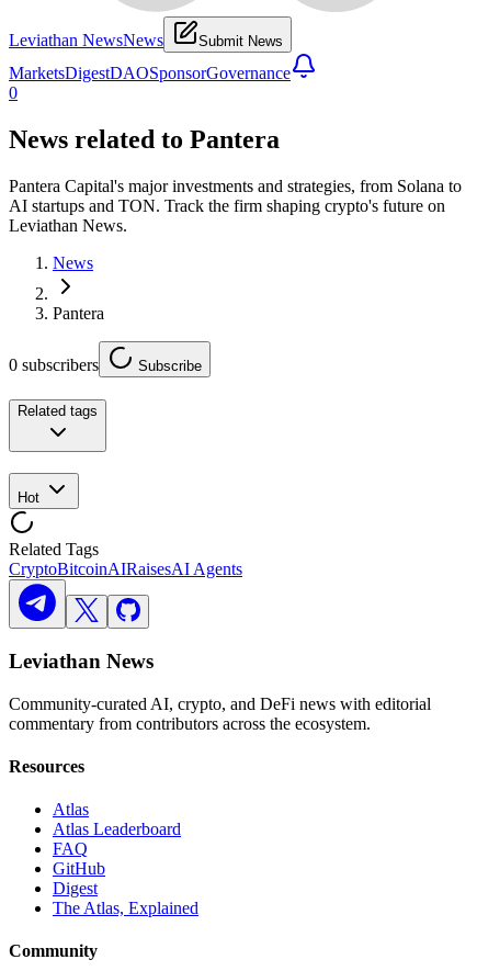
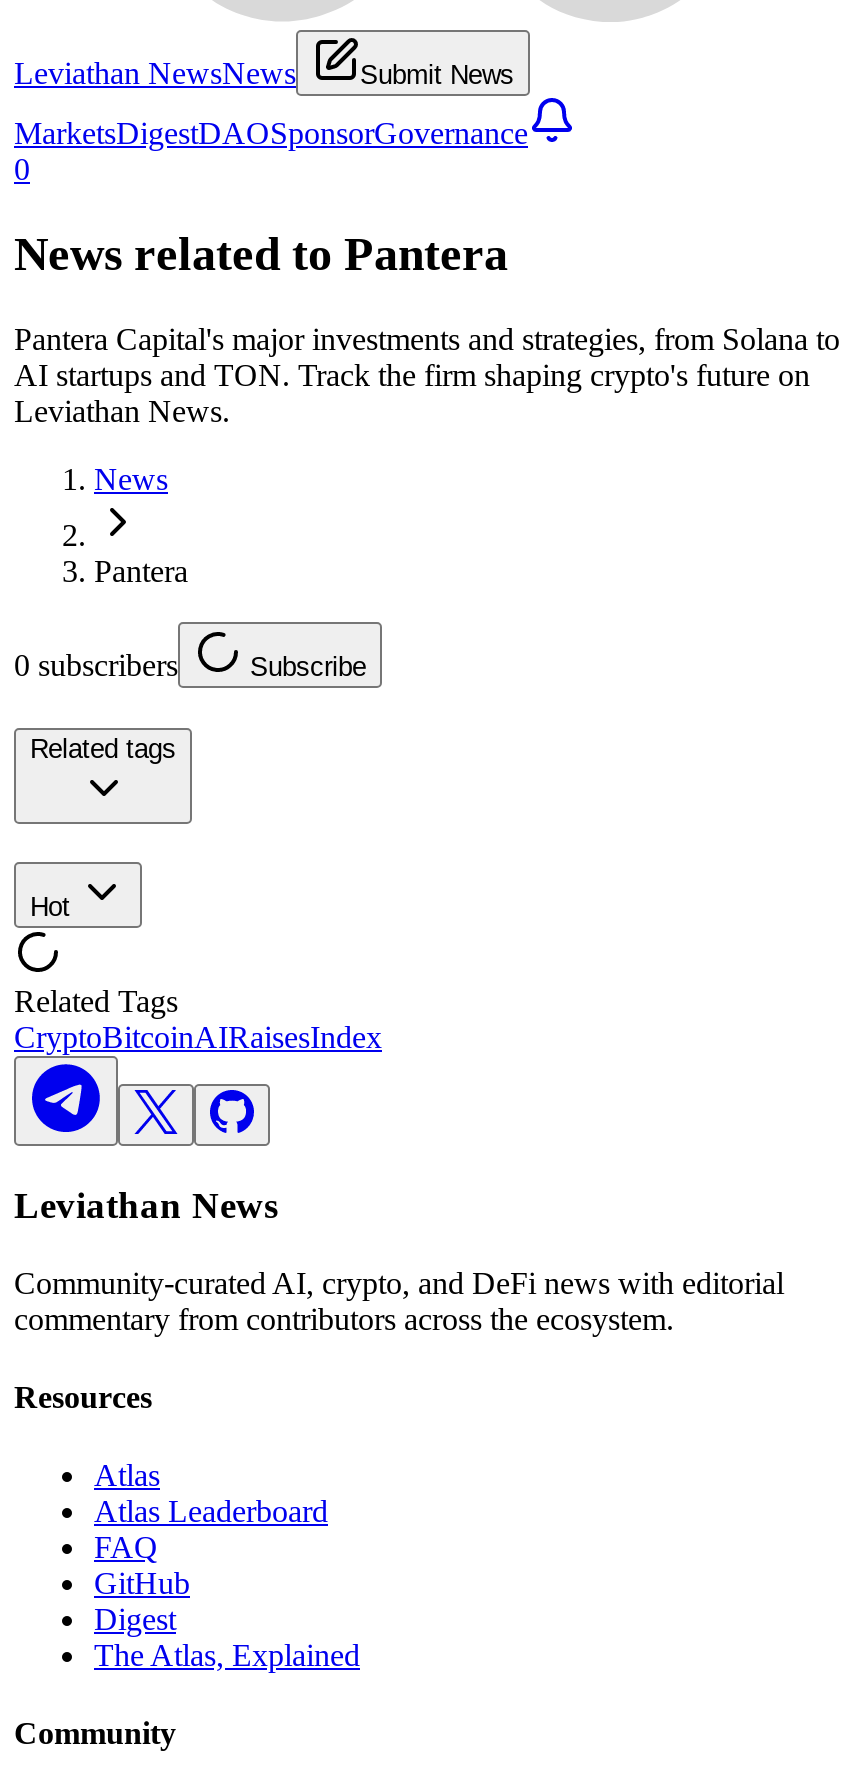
- CryptoBitcoinAIRaisesAI Agents
+ CryptoBitcoinAIRaisesIndex
